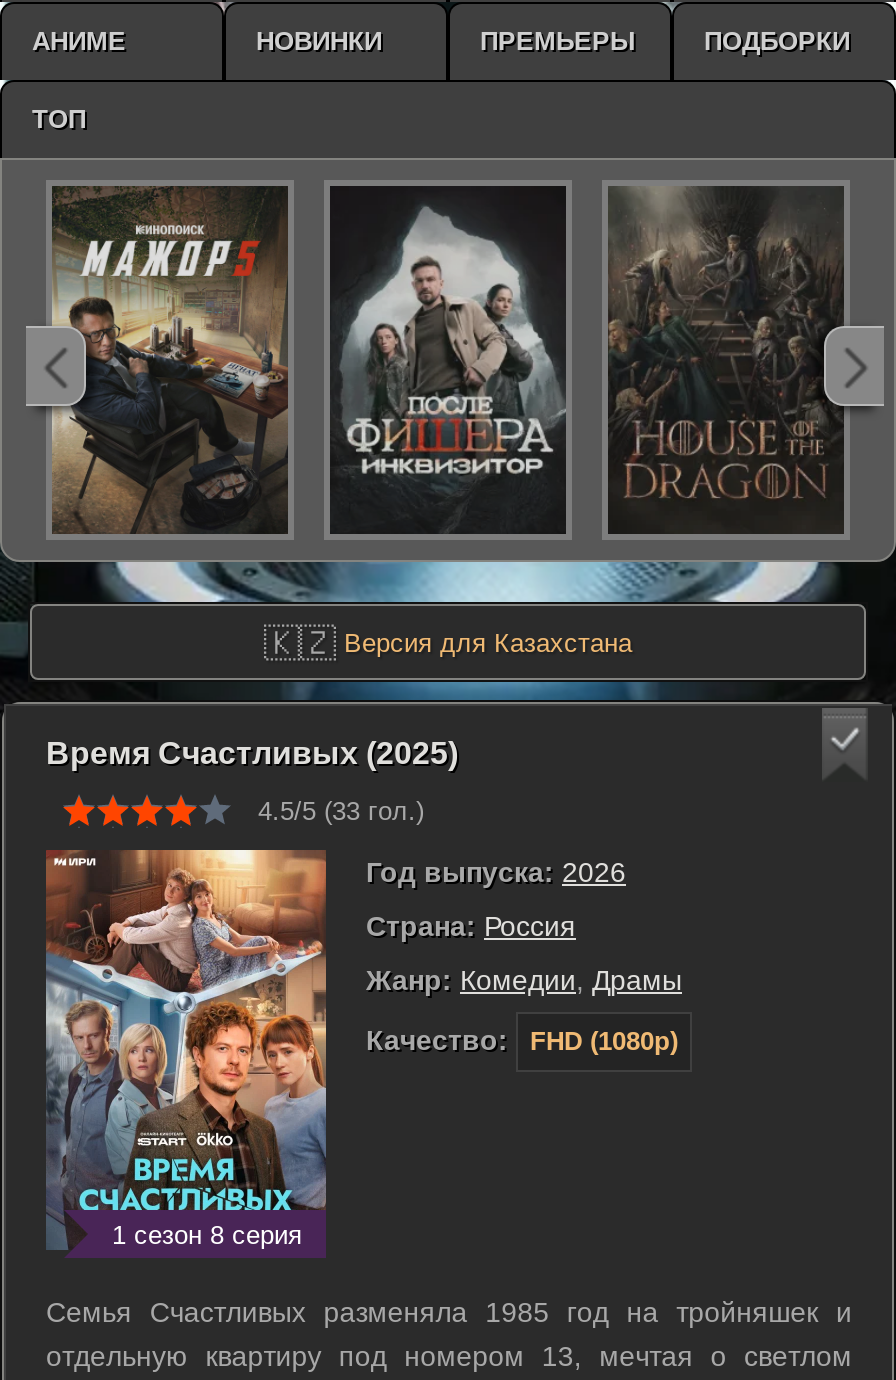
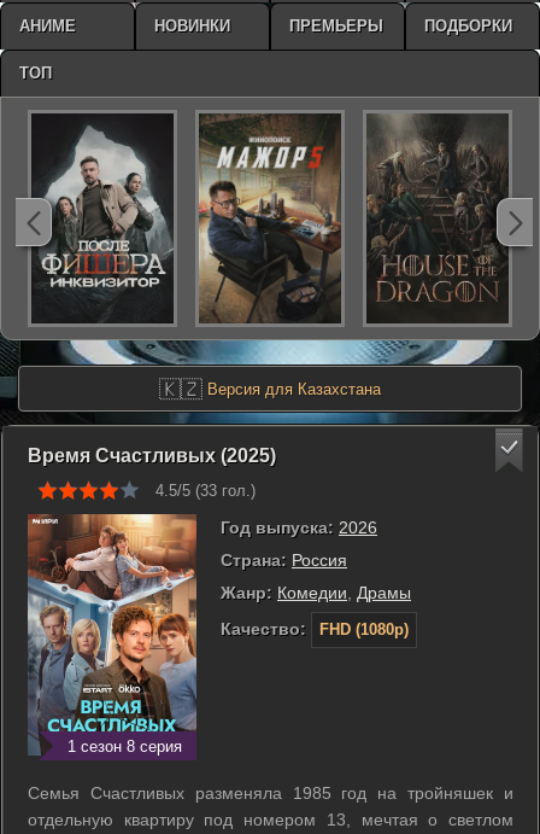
- [image]
+ [image]

- [image]
+ [image]
